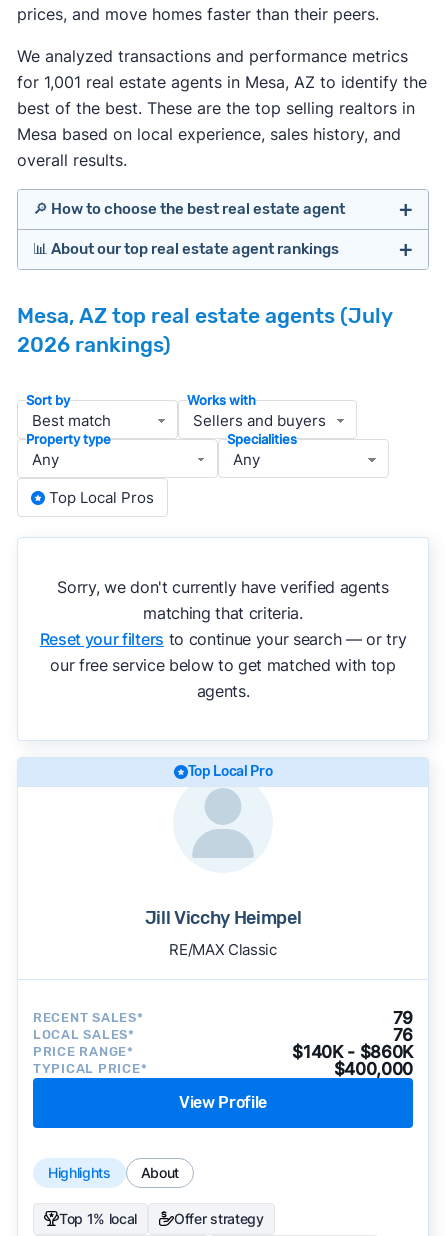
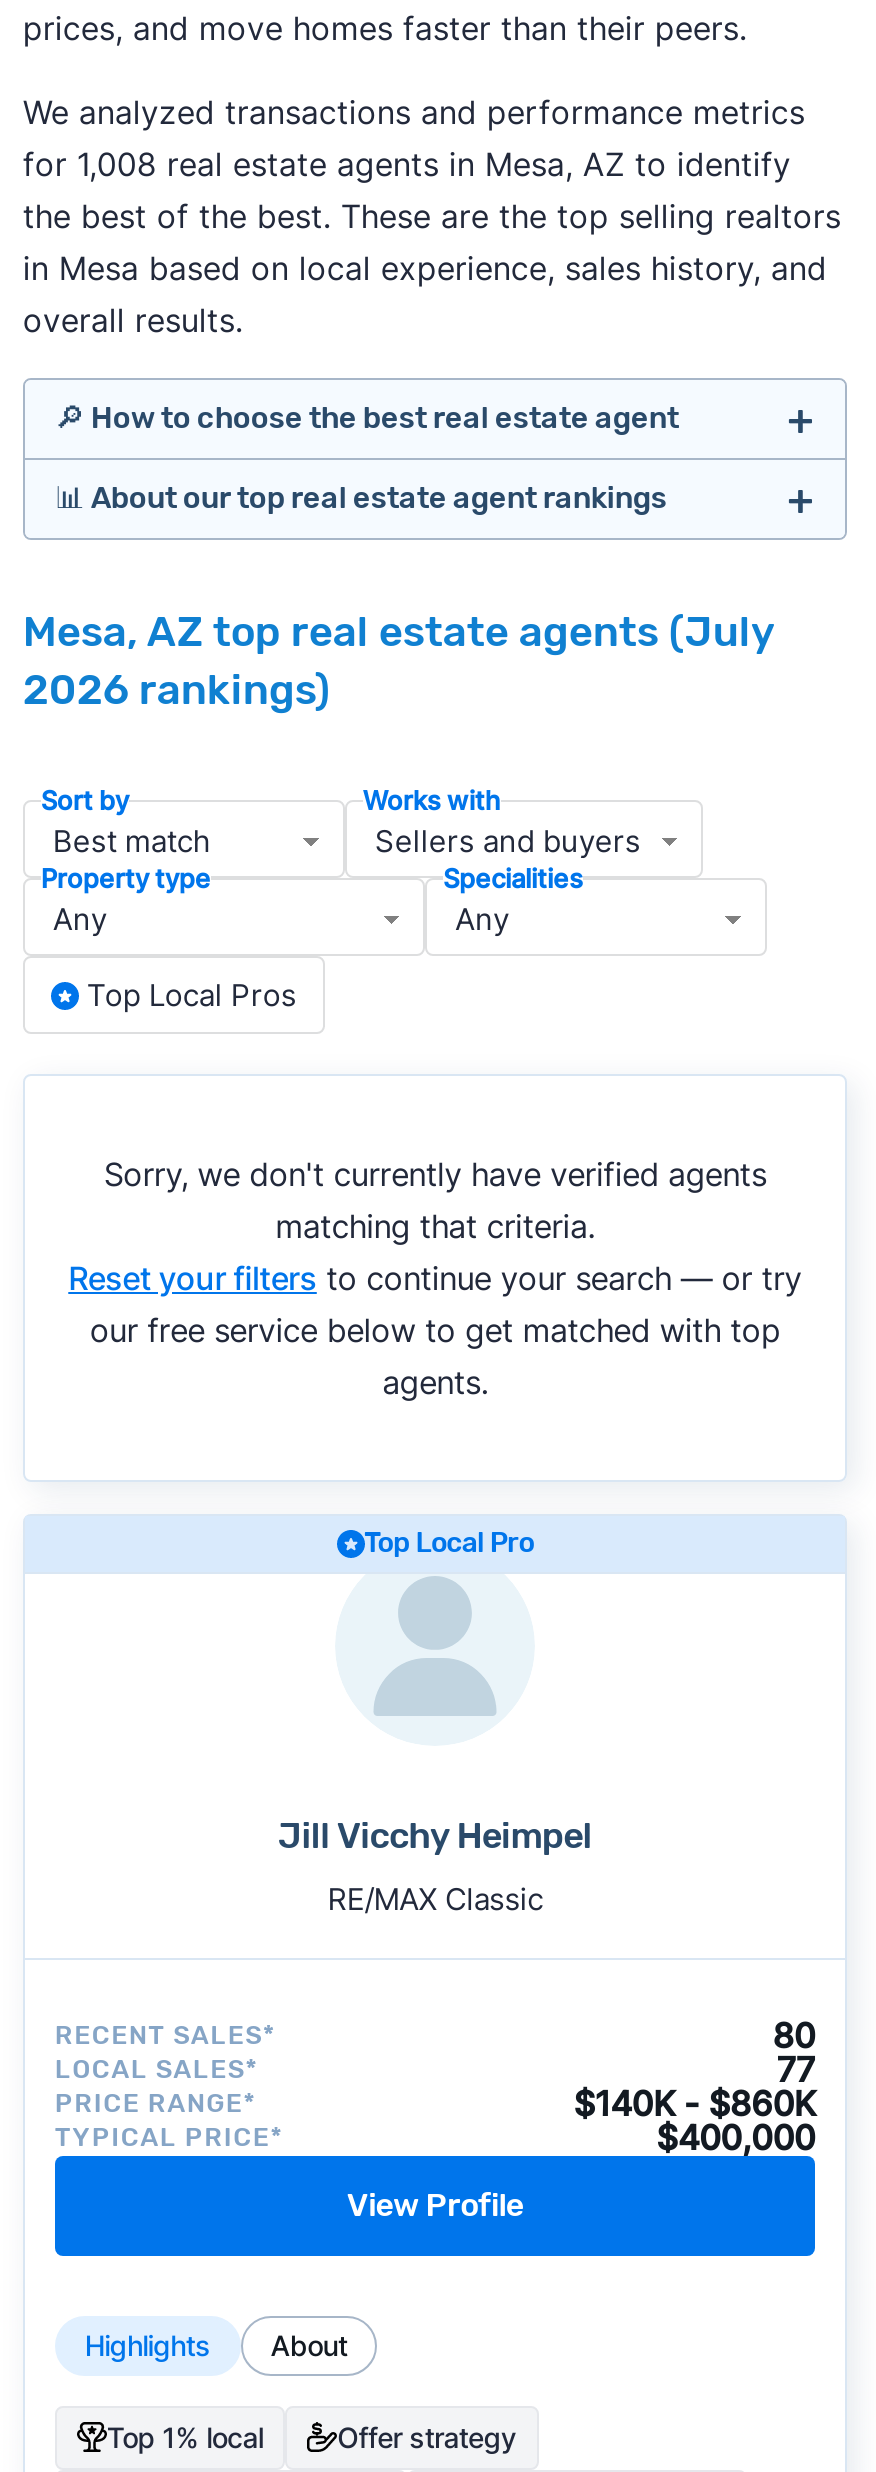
- for 1,001 real estate agents in Mesa, AZ to identify the
- best of the best. These are the top selling realtors in
- Mesa based on local experience, sales history, and
+ for 1,008 real estate agents in Mesa, AZ to identify
+ the best of the best. These are the top selling realtors
+ in Mesa based on local experience, sales history, and

- 79
+ 80

- 76
+ 77
